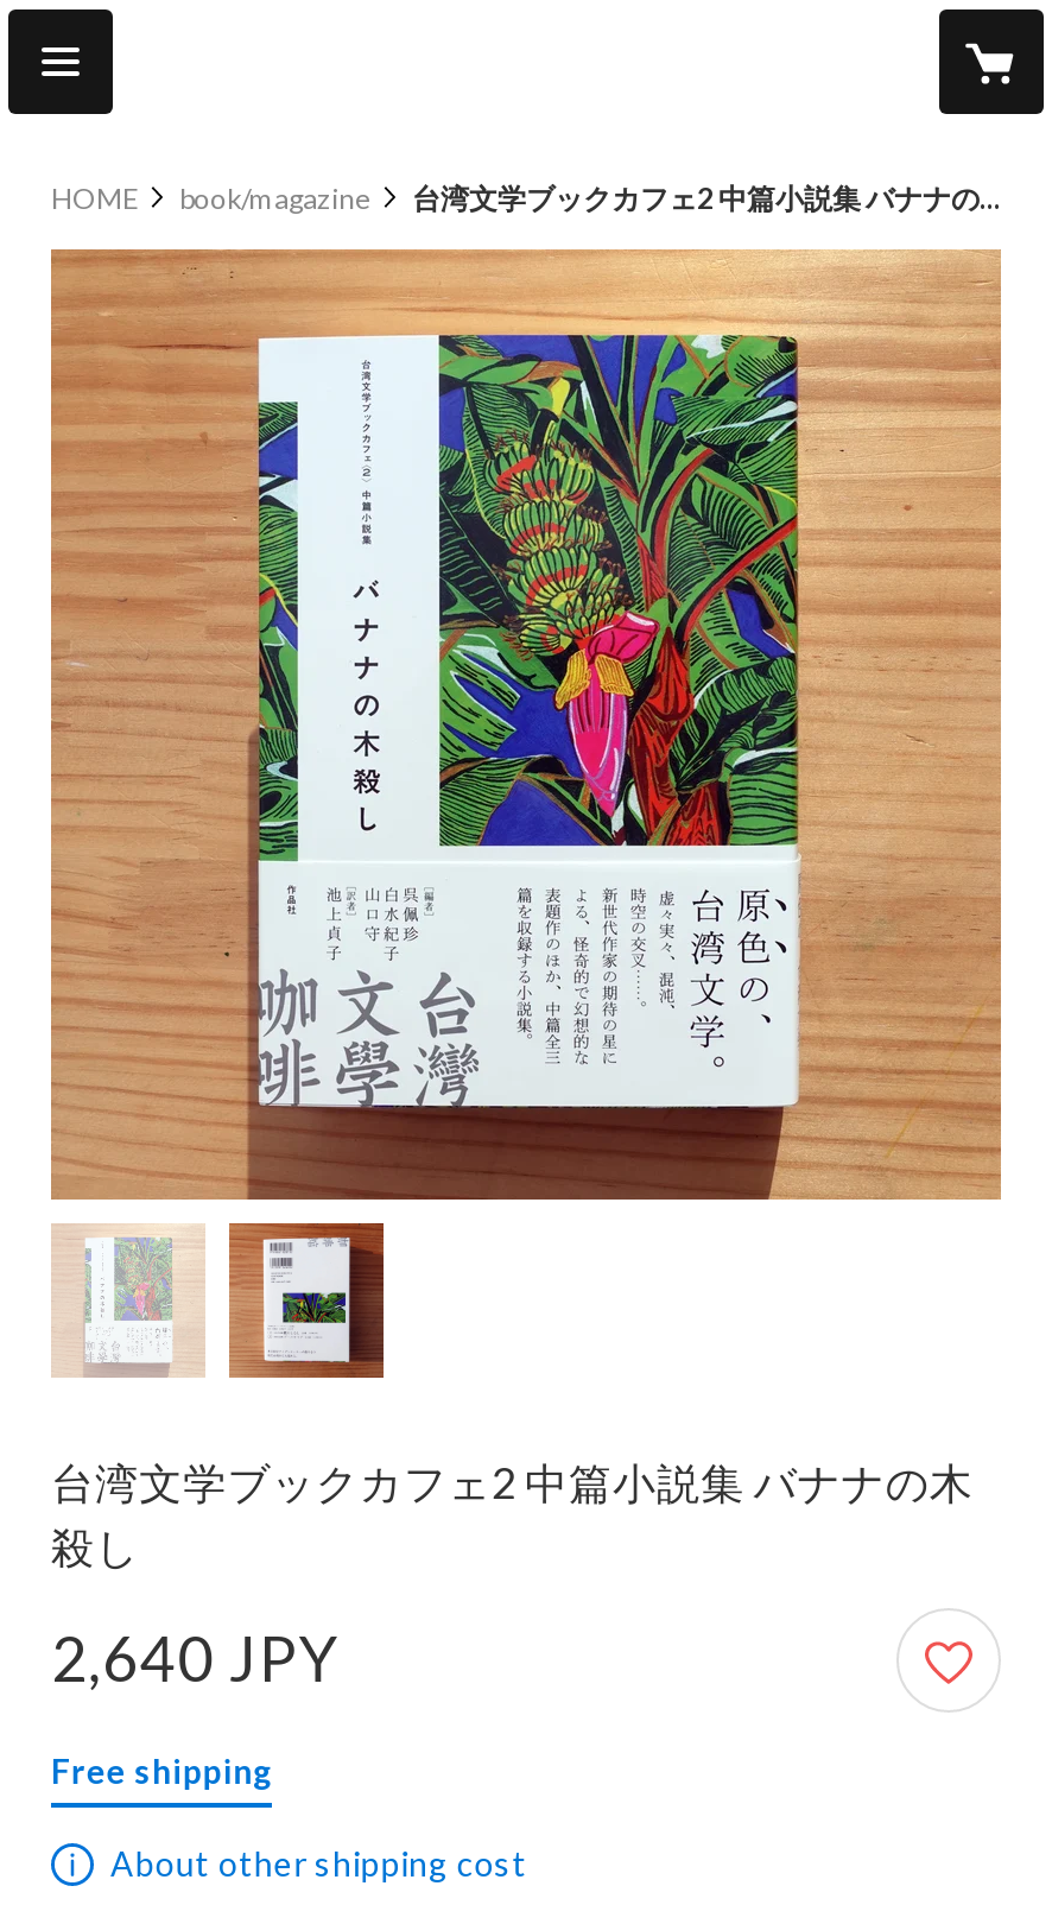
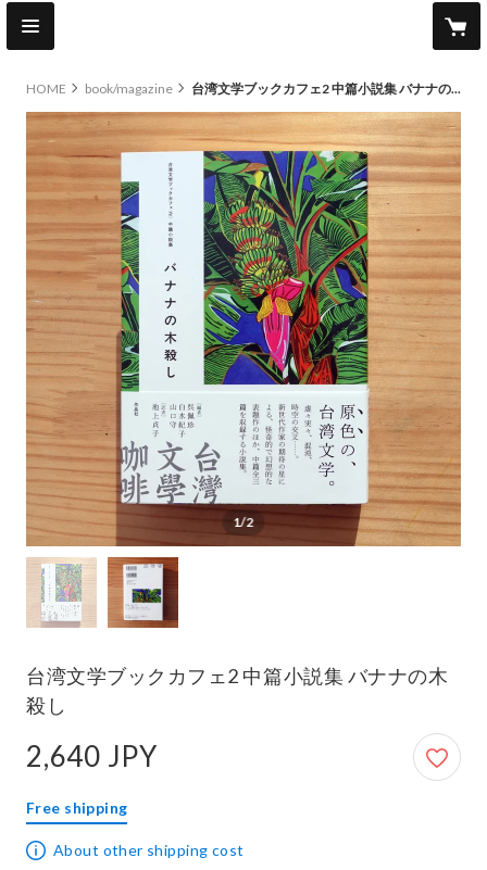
+ 1/2
